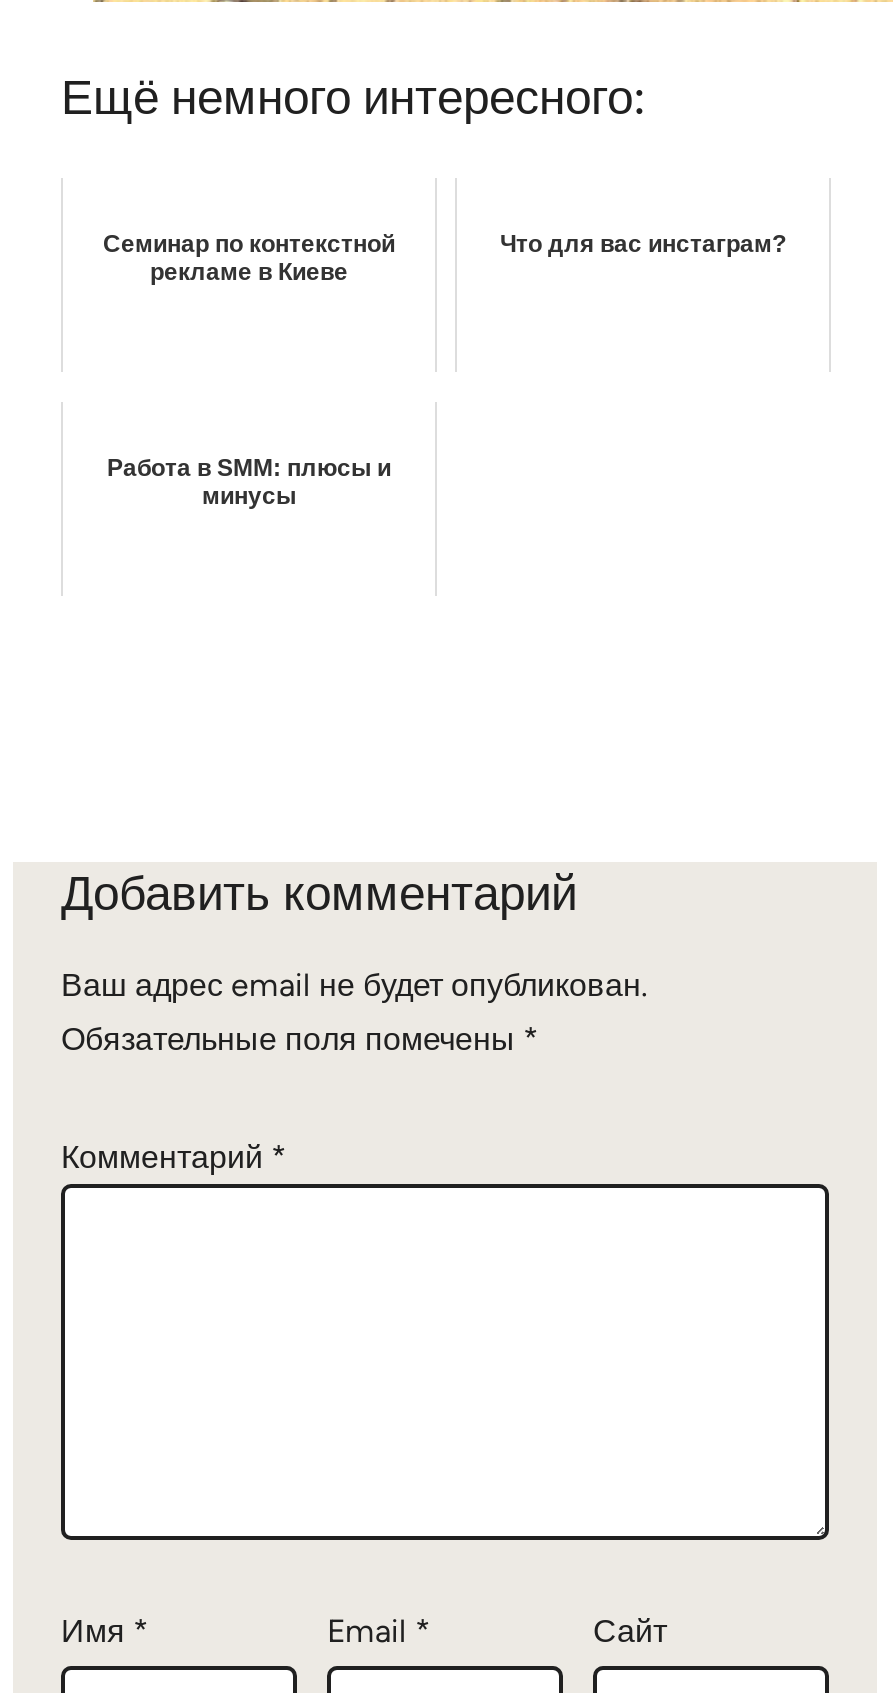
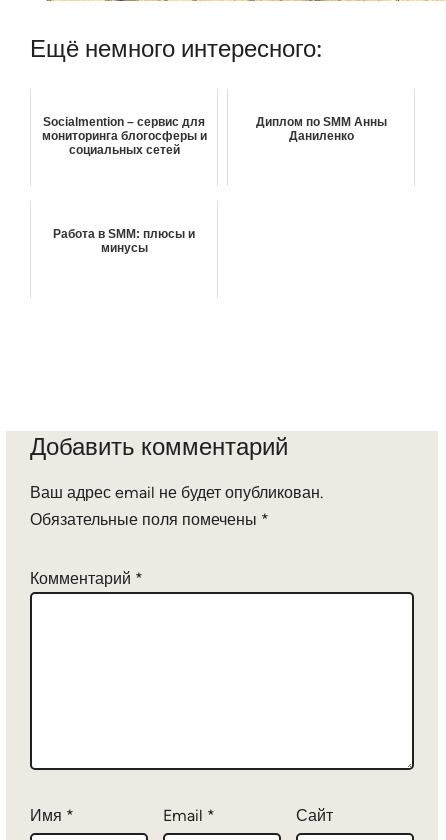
- Семинар по контекстной
- рекламе в Киеве
+ Socialmention – сервис для
+ мониторинга блогосферы и
+ социальных сетей

- Что для вас инстаграм?
+ Диплом по SMM Анны
+ Даниленко
